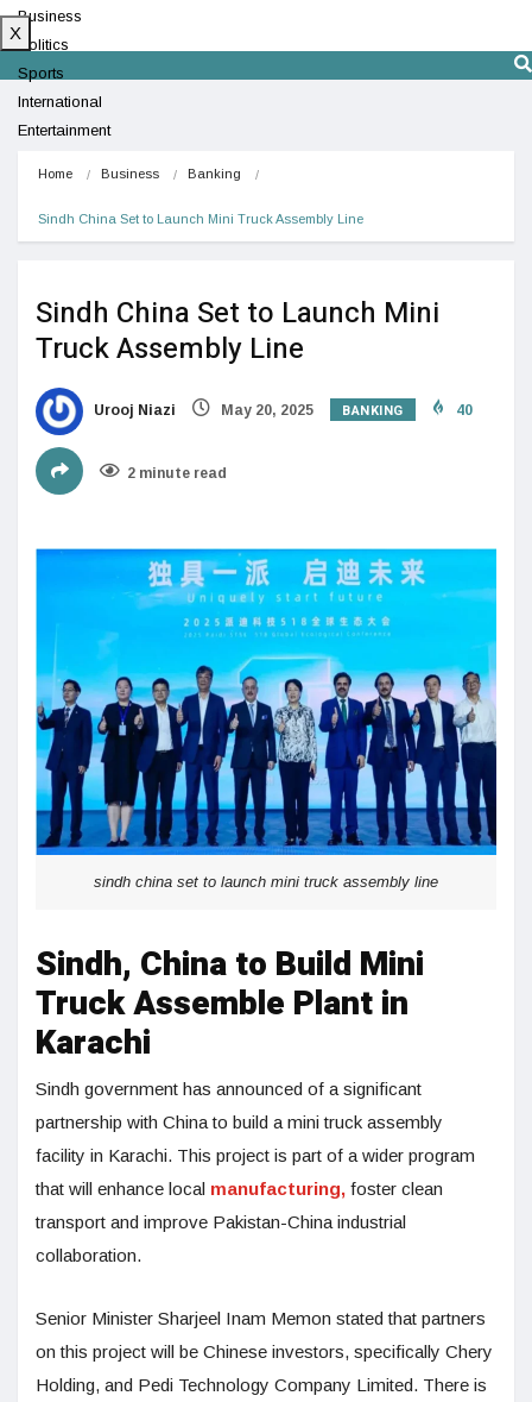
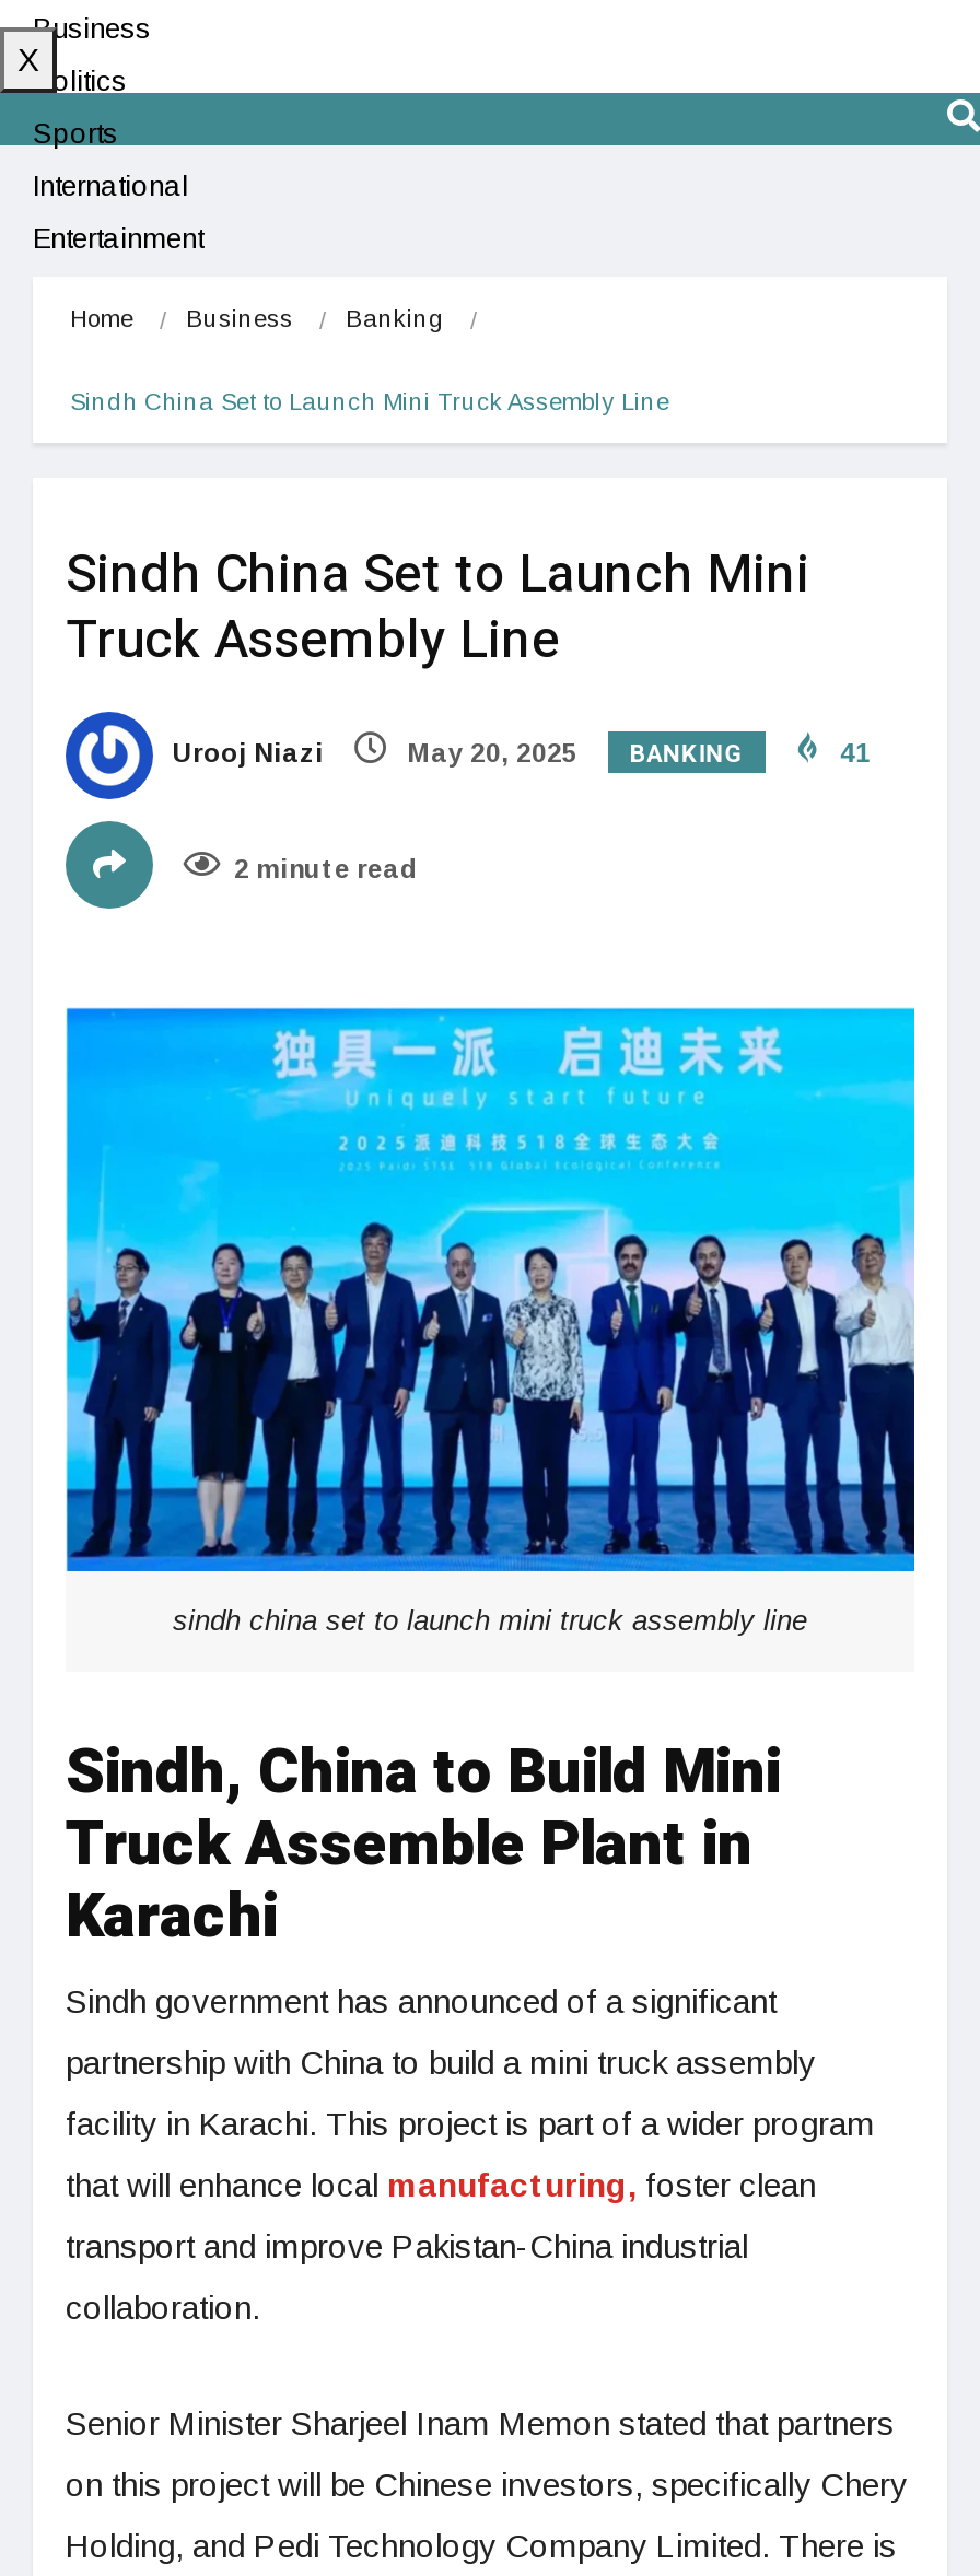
- 40
+ 41
